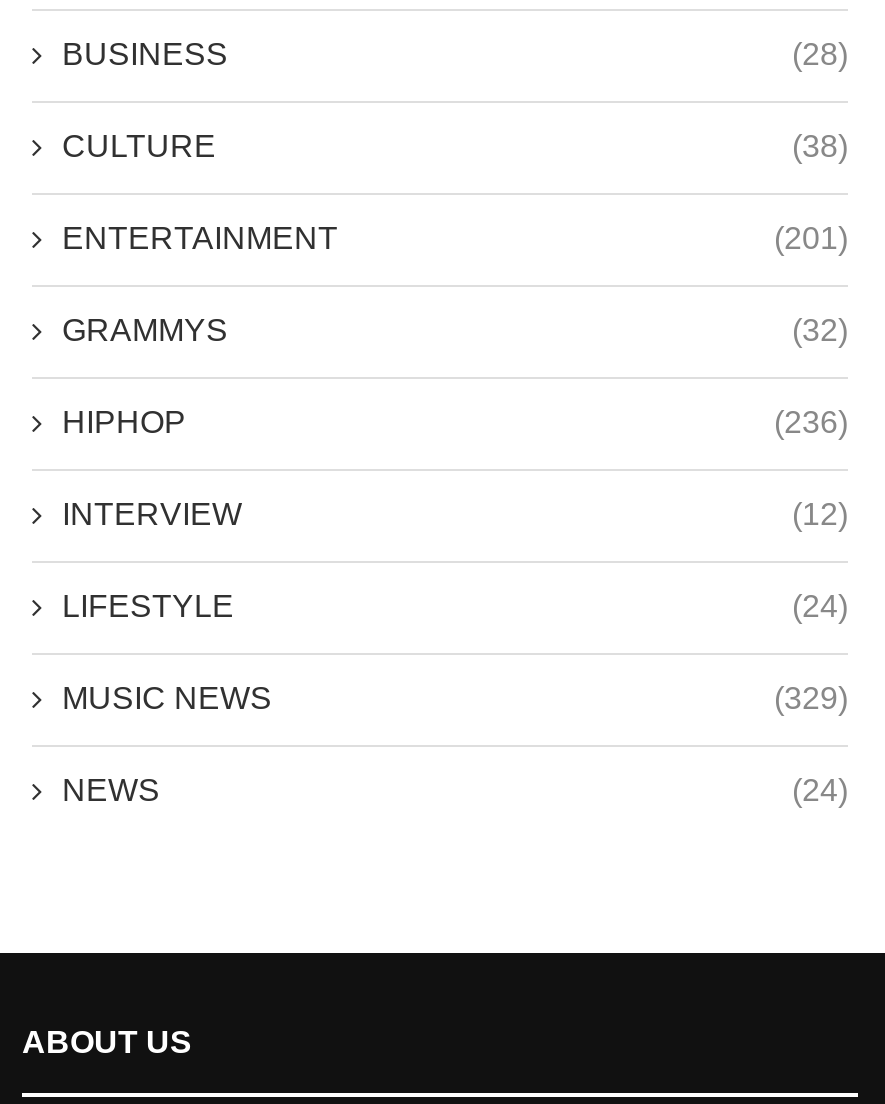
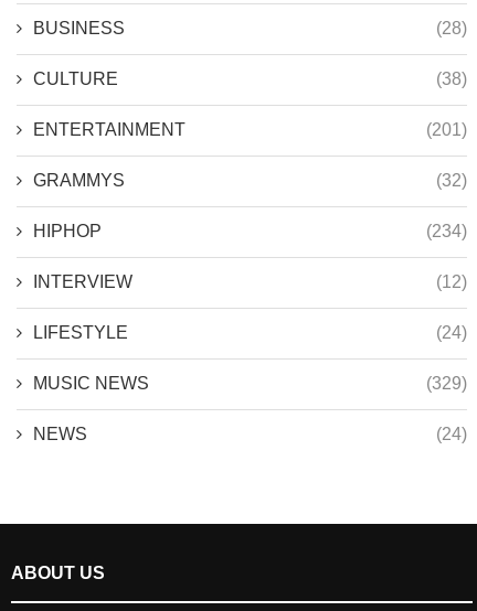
- (236)
+ (234)
